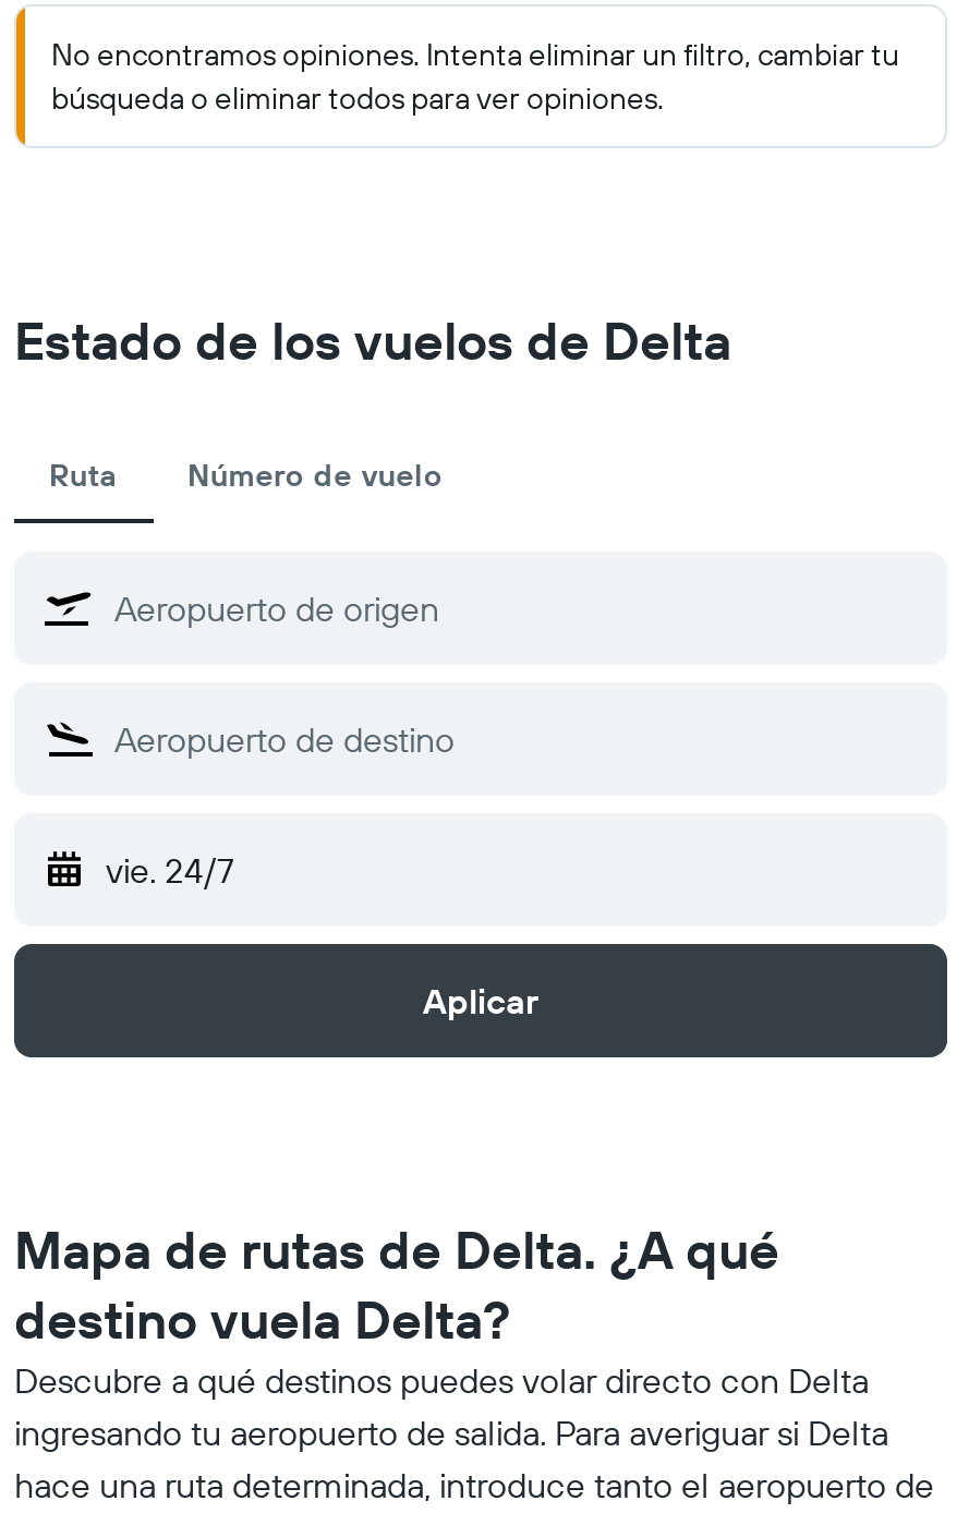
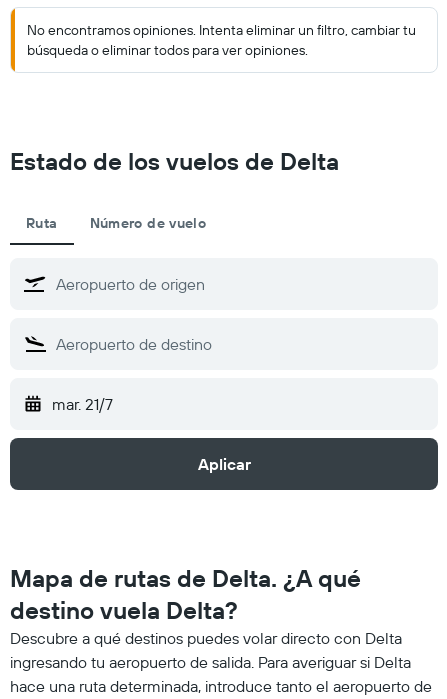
- vie. 24/7
+ mar. 21/7
